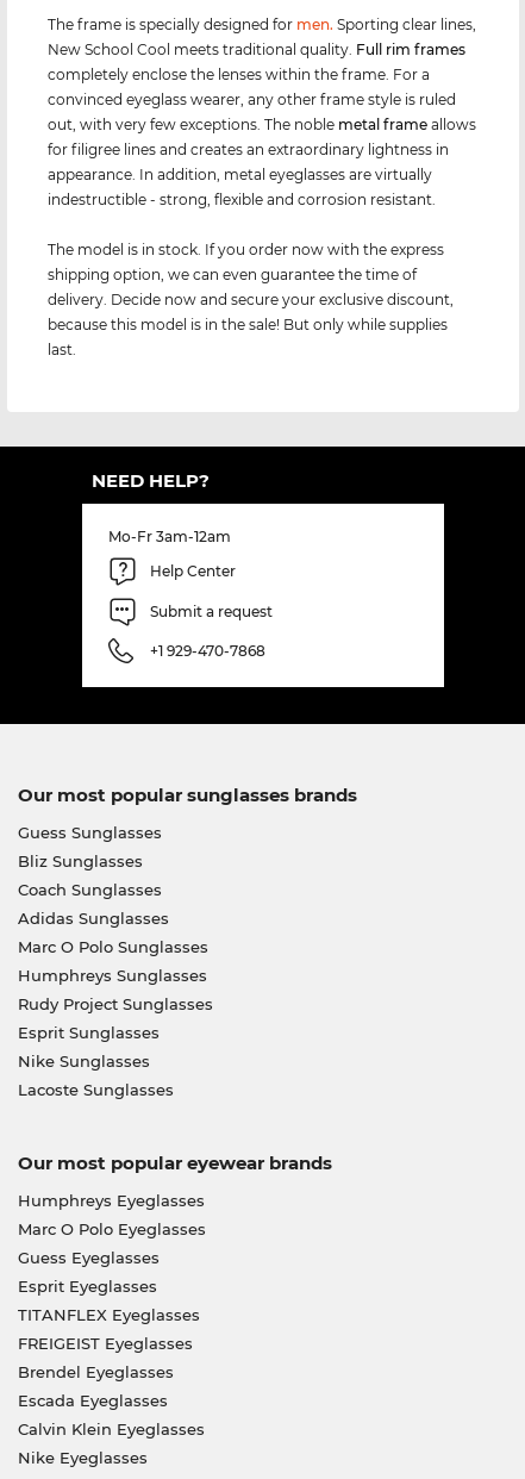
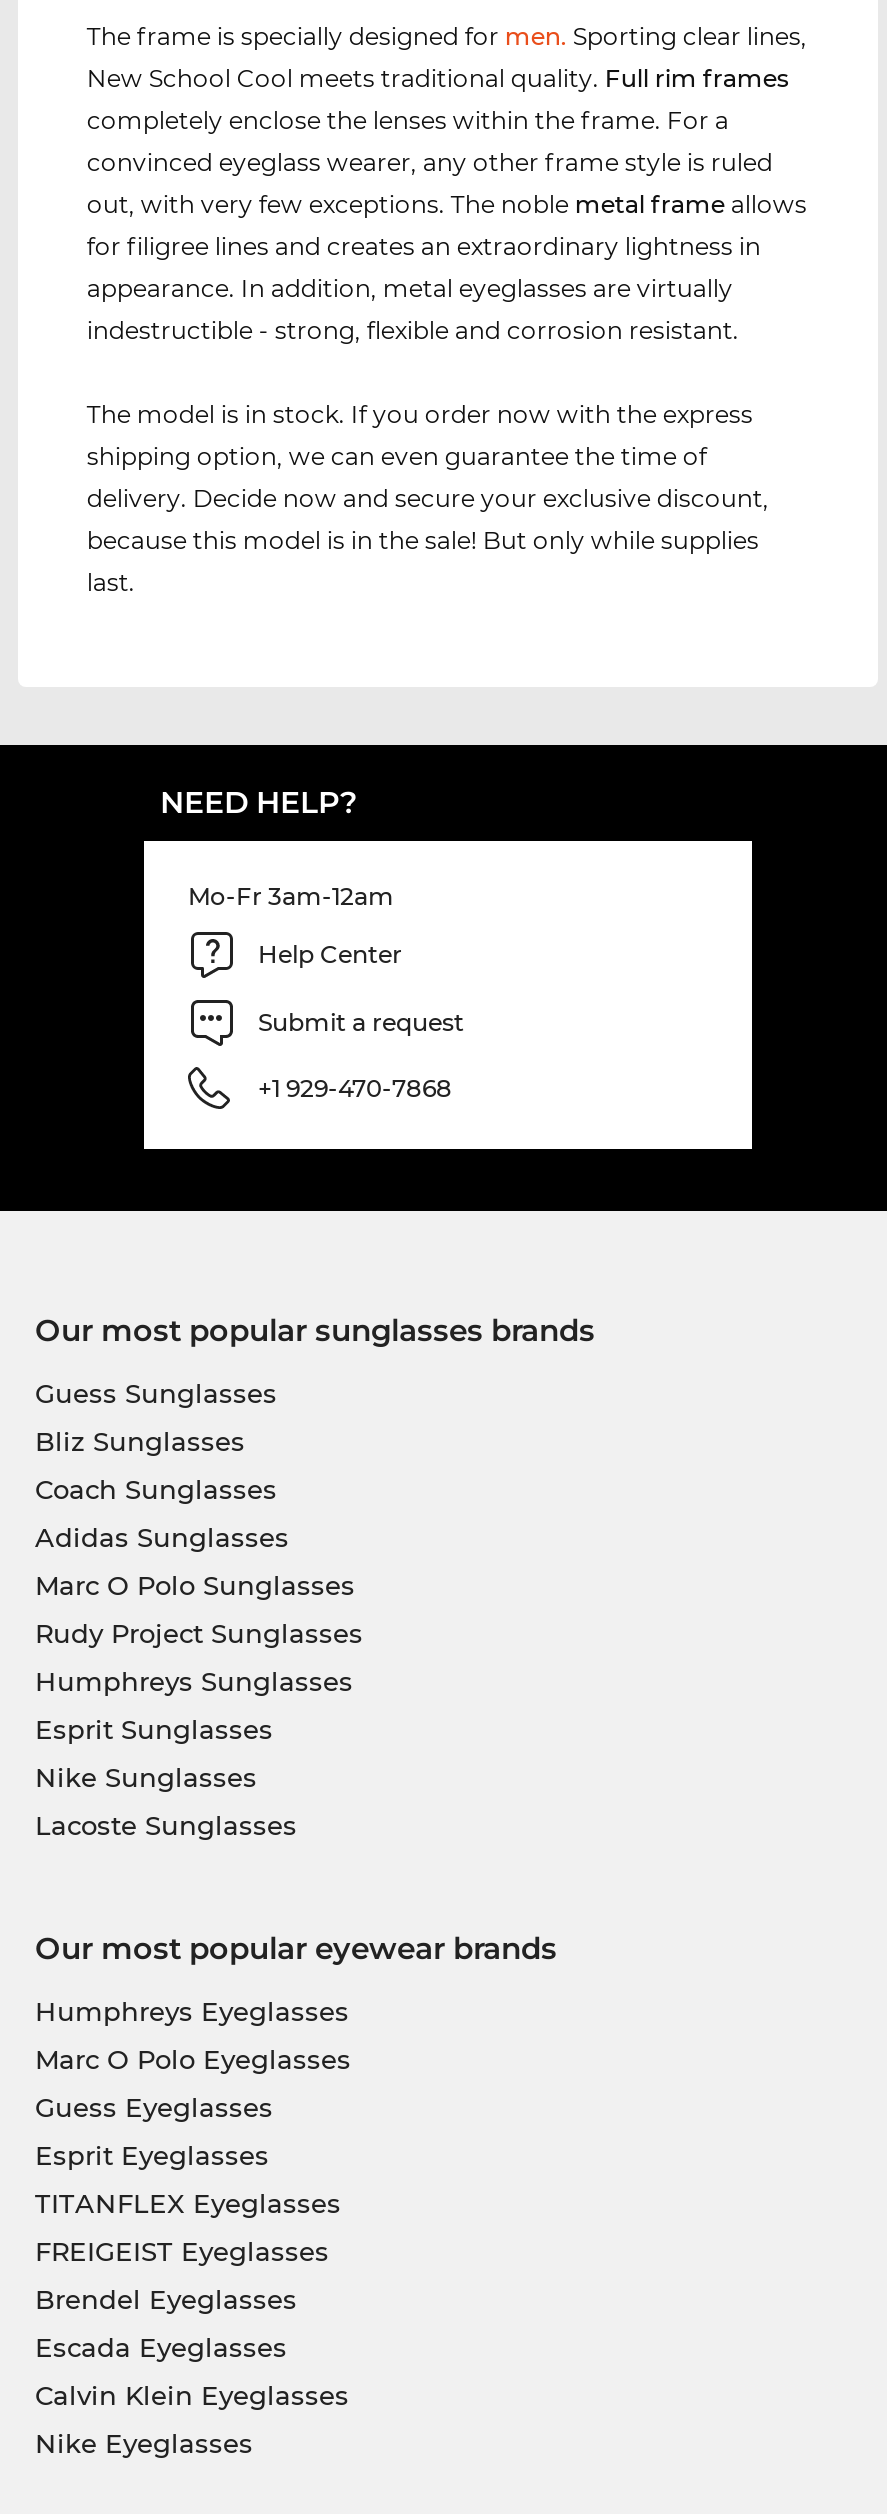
moved down: Humphreys Sunglasses

moved up: Rudy Project Sunglasses
